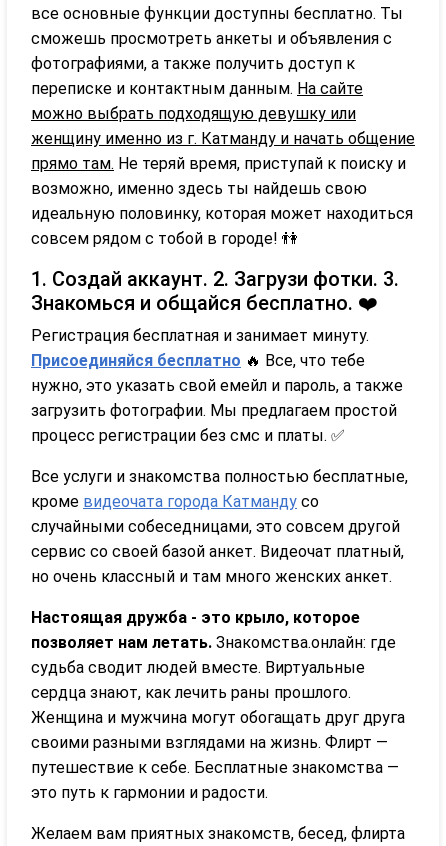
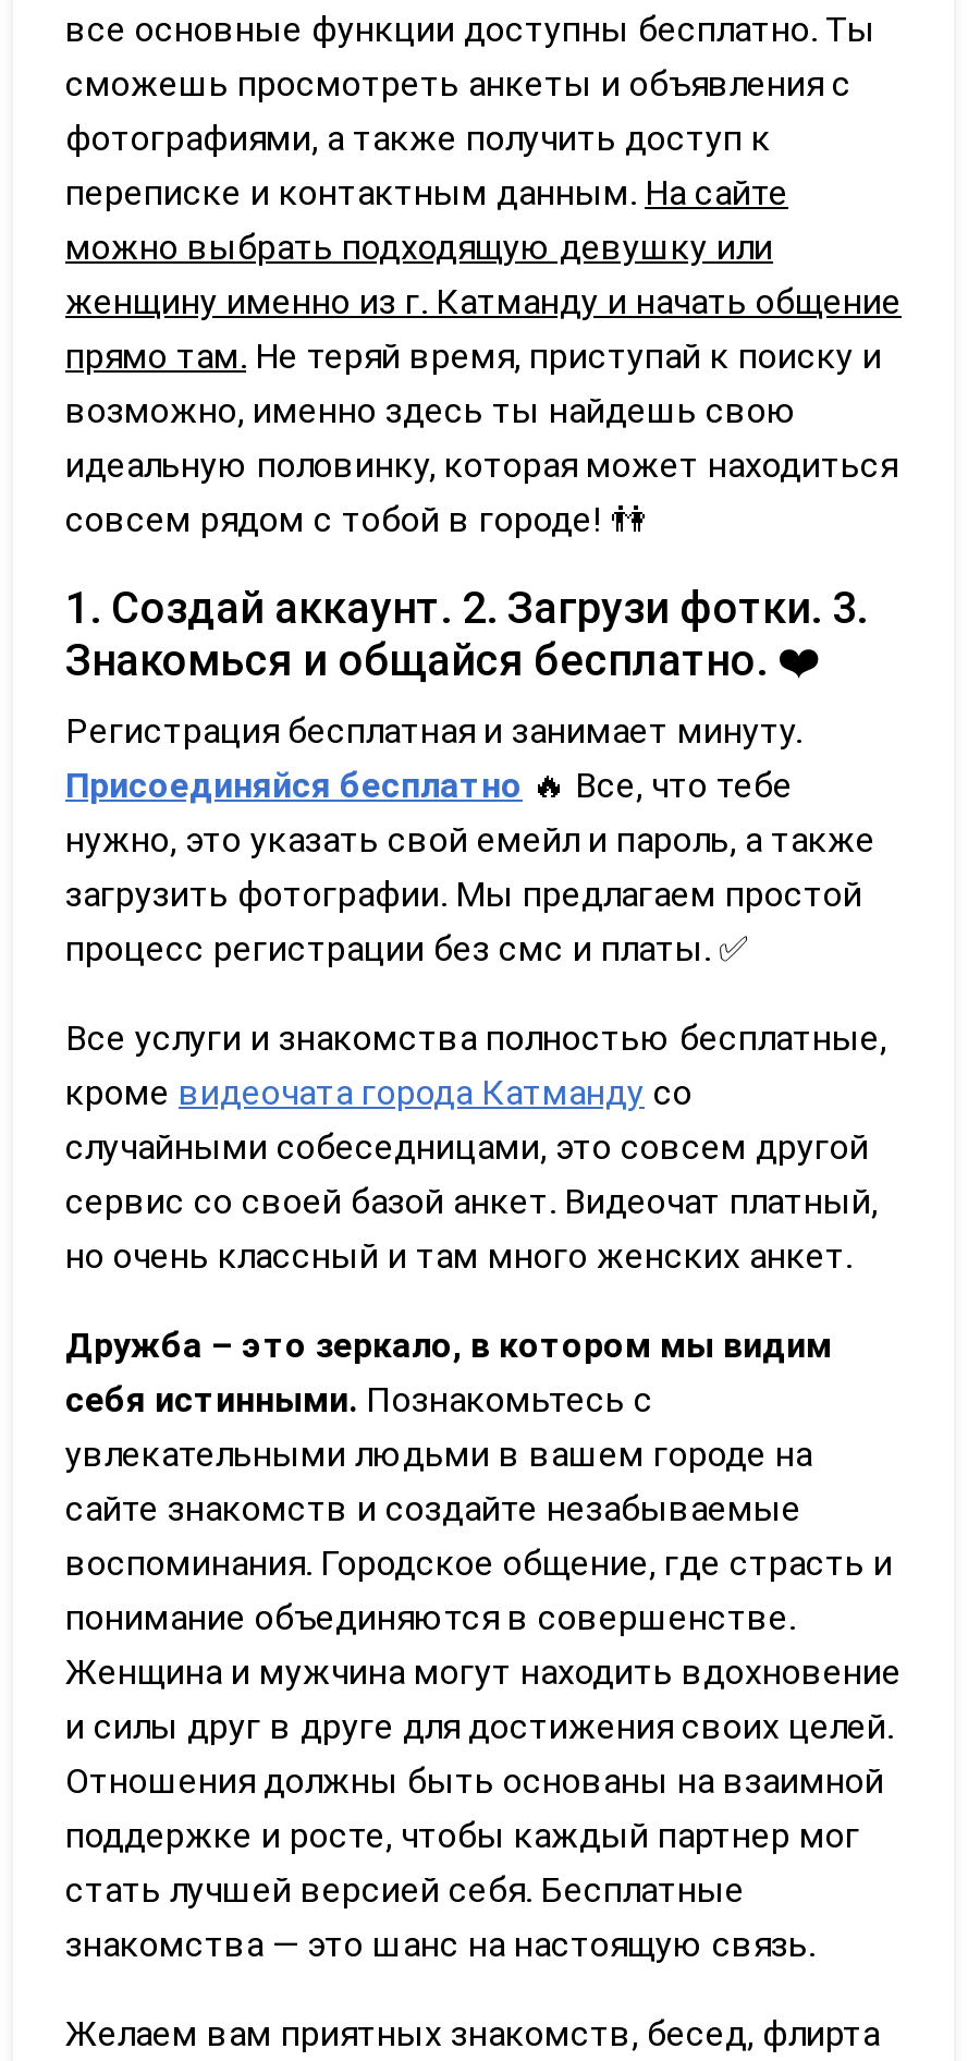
- Настоящая дружба - это крыло, которое
- позволяет нам летать. Знакомства.онлайн: где
- судьба сводит людей вместе. Виртуальные
- сердца знают, как лечить раны прошлого.
- Женщина и мужчина могут обогащать друг друга
- своими разными взглядами на жизнь. Флирт —
- путешествие к себе. Бесплатные знакомства —
- это путь к гармонии и радости.
+ Дружба – это зеркало, в котором мы видим
+ себя истинными. Познакомьтесь с
+ увлекательными людьми в вашем городе на
+ сайте знакомств и создайте незабываемые
+ воспоминания. Городское общение, где страсть и
+ понимание объединяются в совершенстве.
+ Женщина и мужчина могут находить вдохновение
+ и силы друг в друге для достижения своих целей.
+ Отношения должны быть основаны на взаимной
+ поддержке и росте, чтобы каждый партнер мог
+ стать лучшей версией себя. Бесплатные
+ знакомства — это шанс на настоящую связь.
